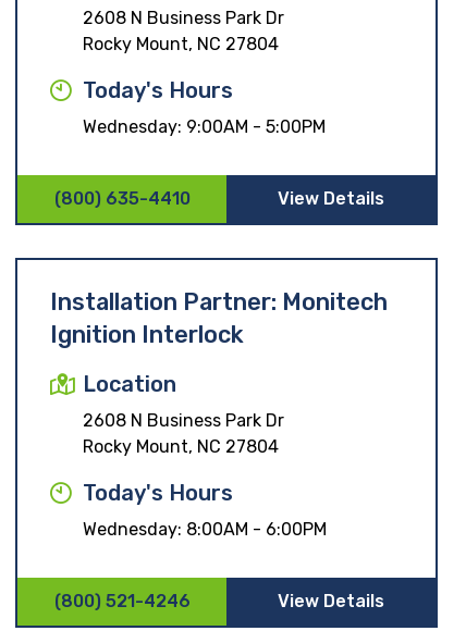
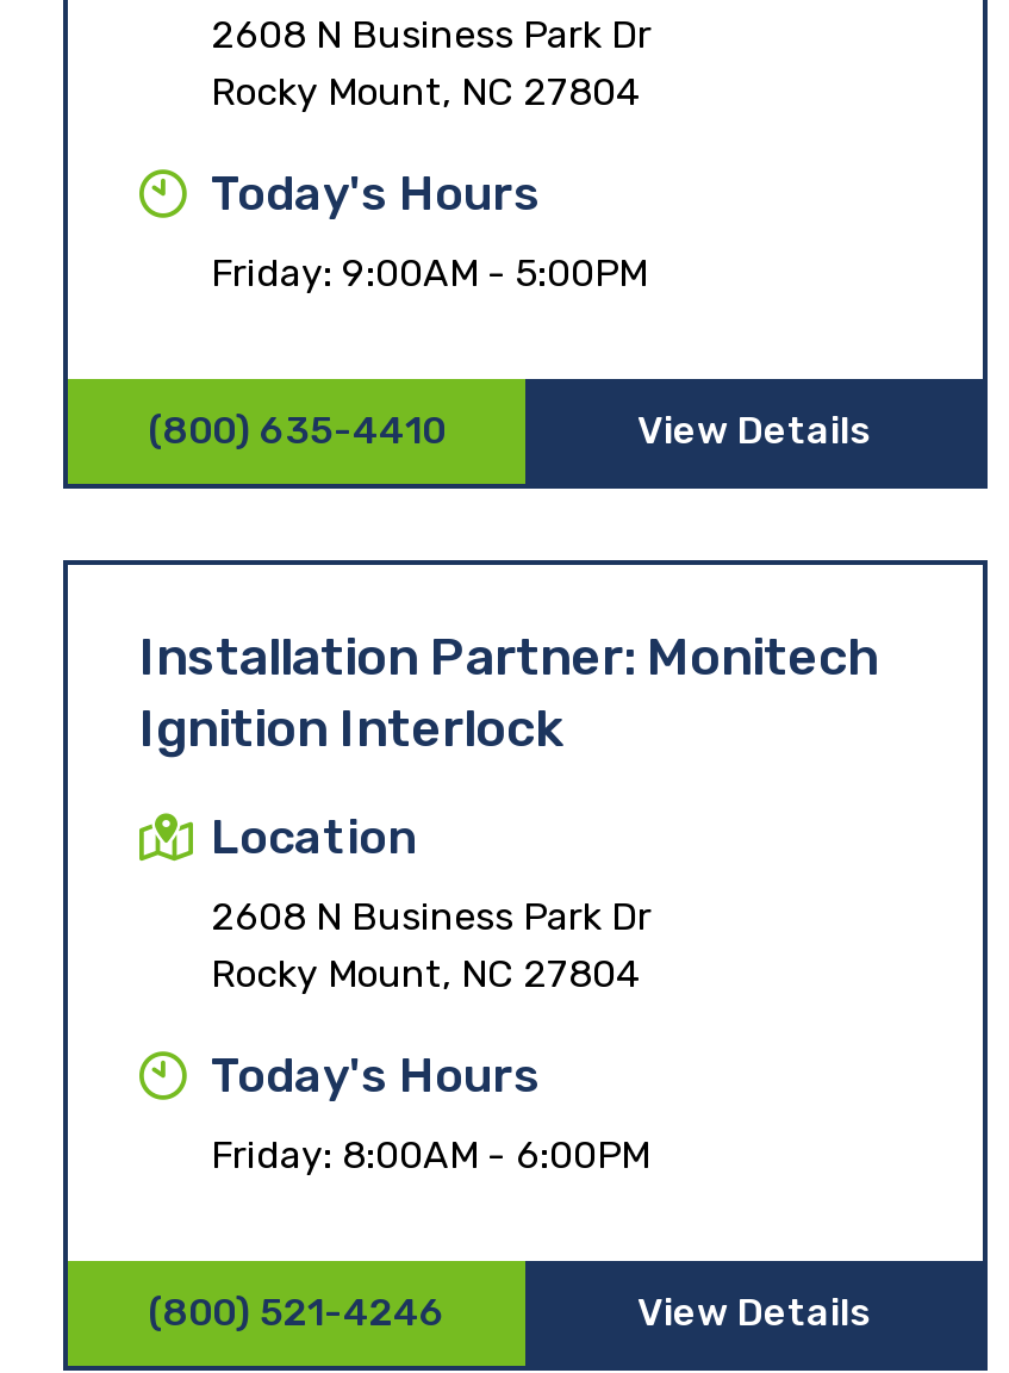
- Wednesday: 9:00AM - 5:00PM
+ Friday: 9:00AM - 5:00PM

- Wednesday: 8:00AM - 6:00PM
+ Friday: 8:00AM - 6:00PM
